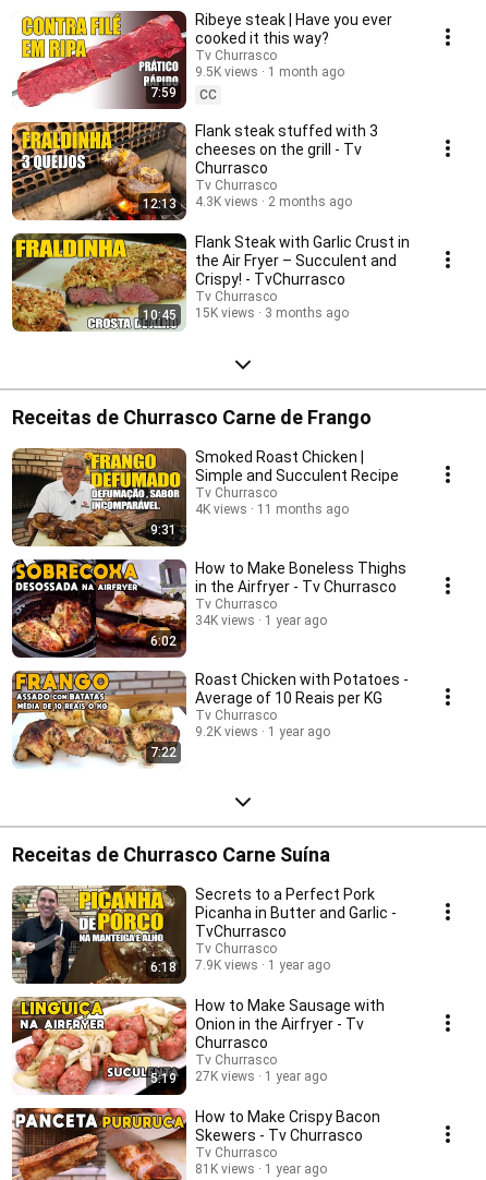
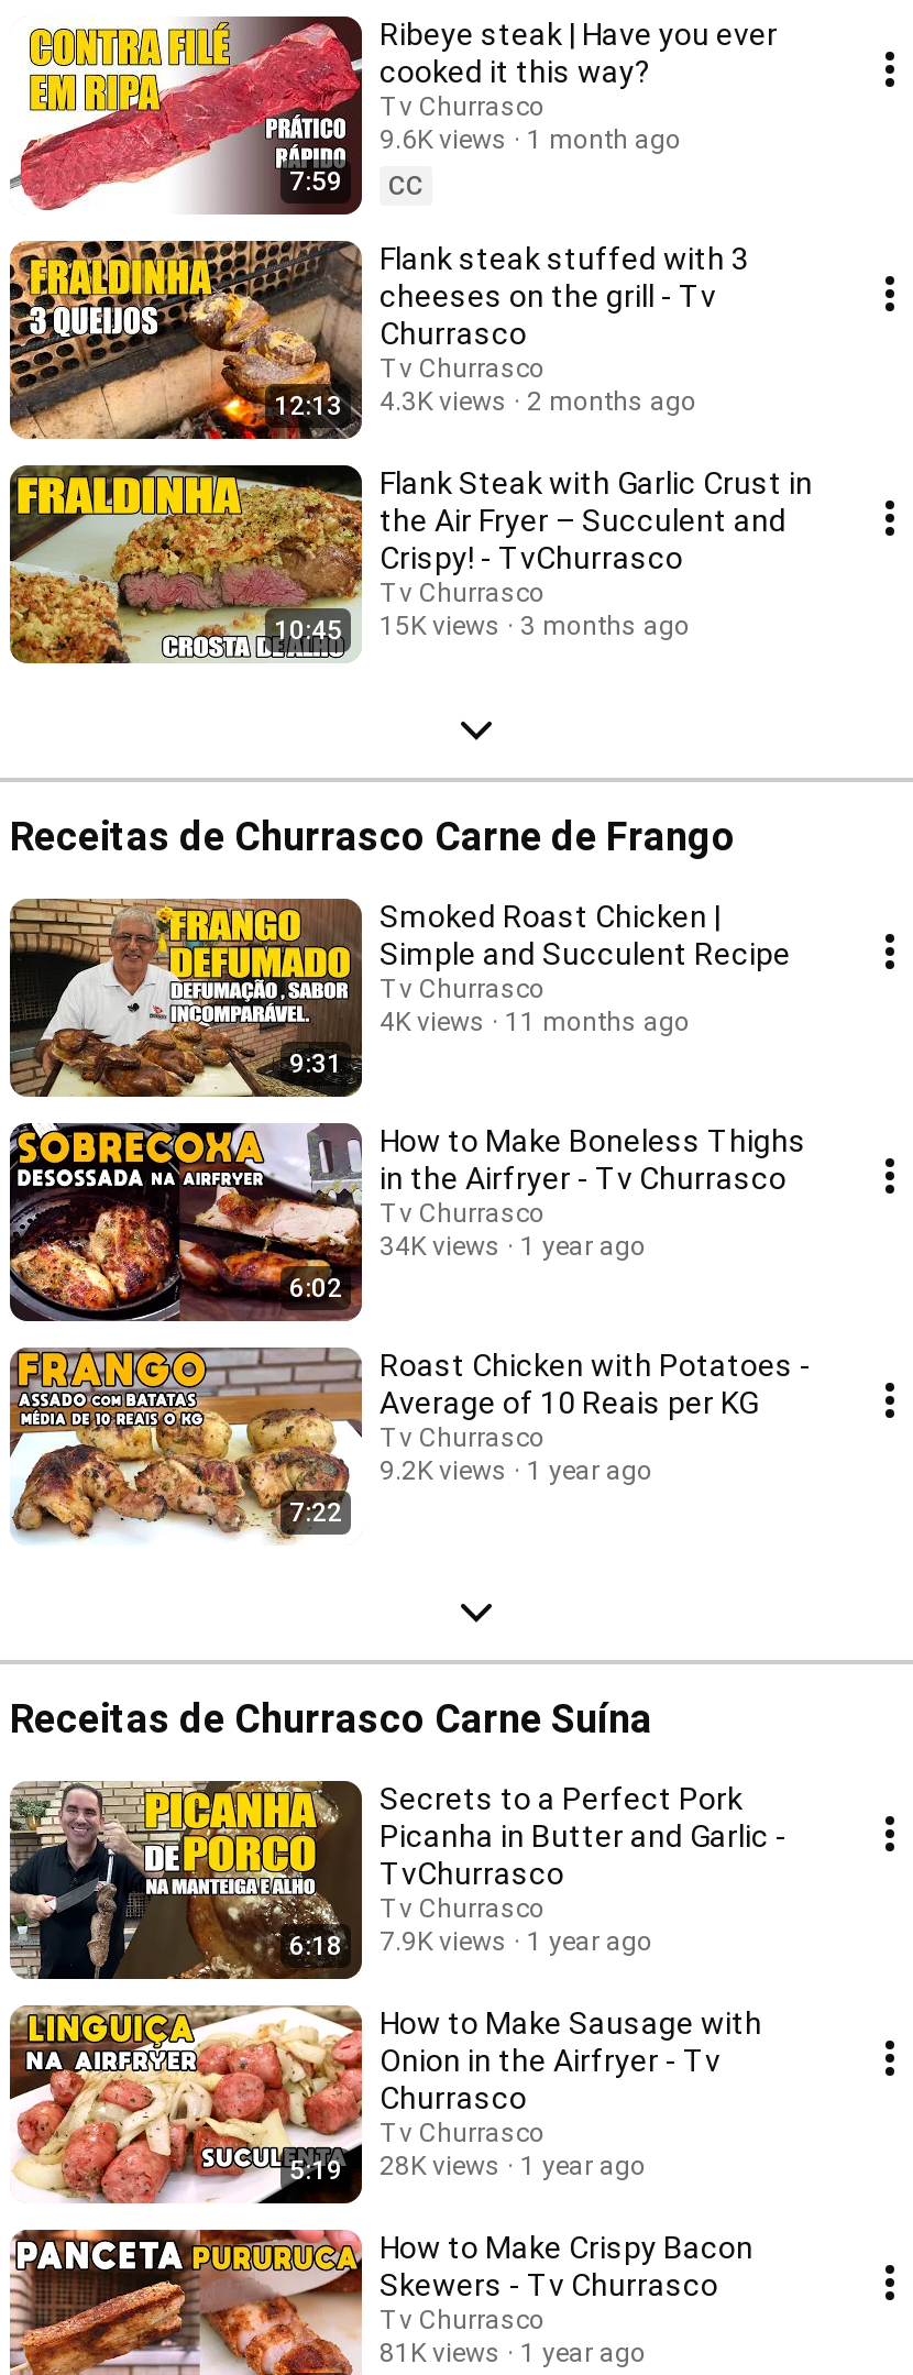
- 9.5K views 1 month ago
+ 9.6K views 1 month ago

- 5:19 27K views 1 year ago
+ 5:19 28K views 1 year ago
